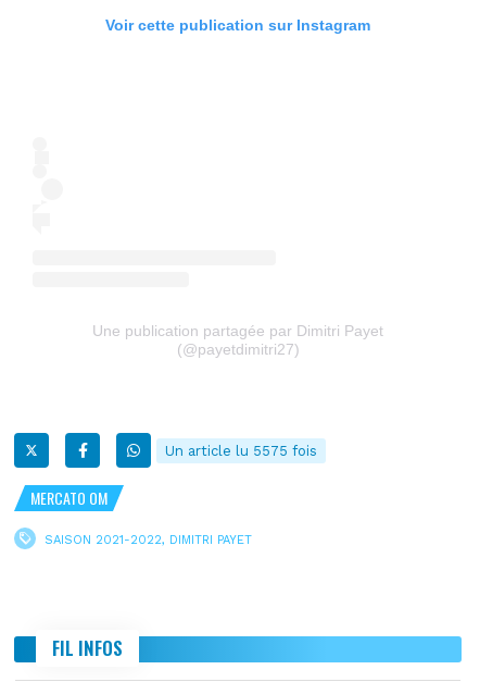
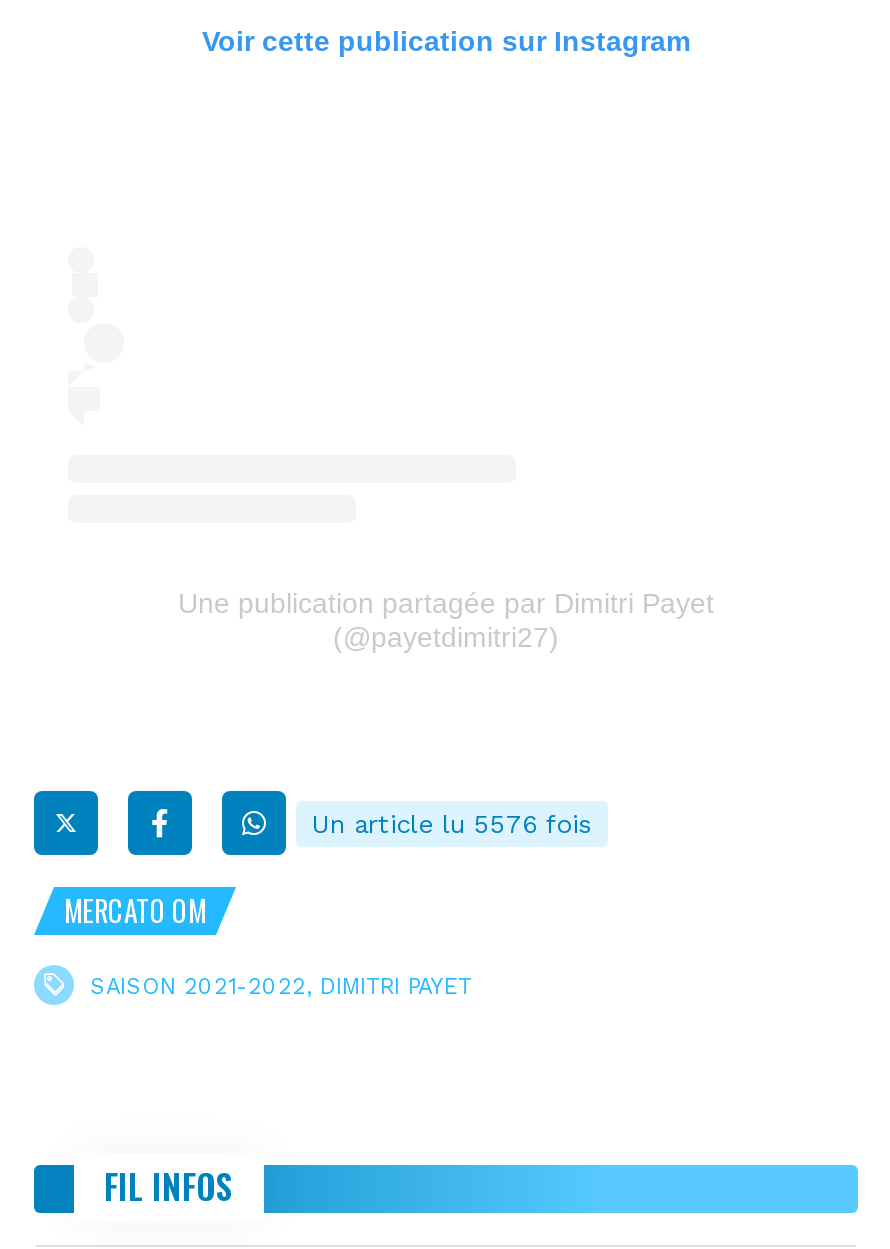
- Un article lu 5575 fois
+ Un article lu 5576 fois
